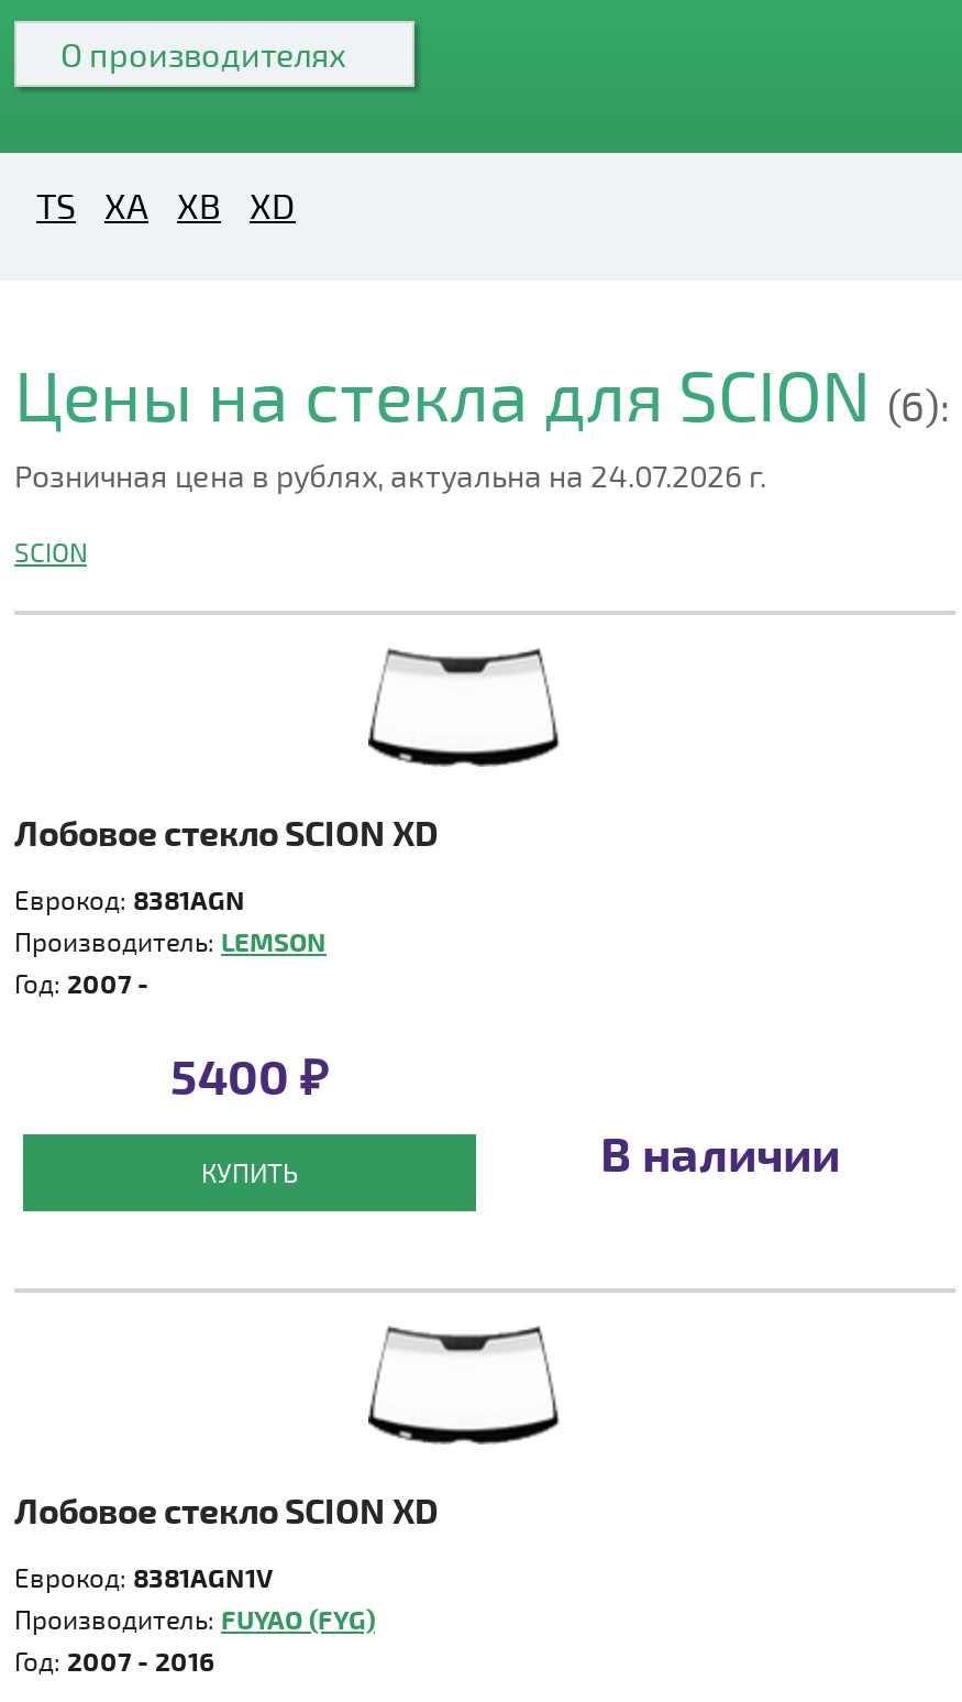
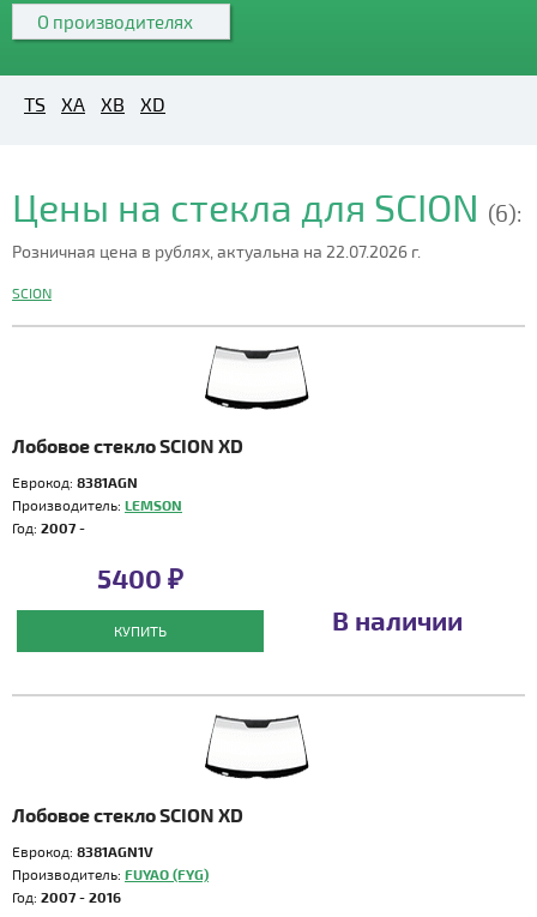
- Розничная цена в рублях, актуальна на 24.07.2026 г.
+ Розничная цена в рублях, актуальна на 22.07.2026 г.
